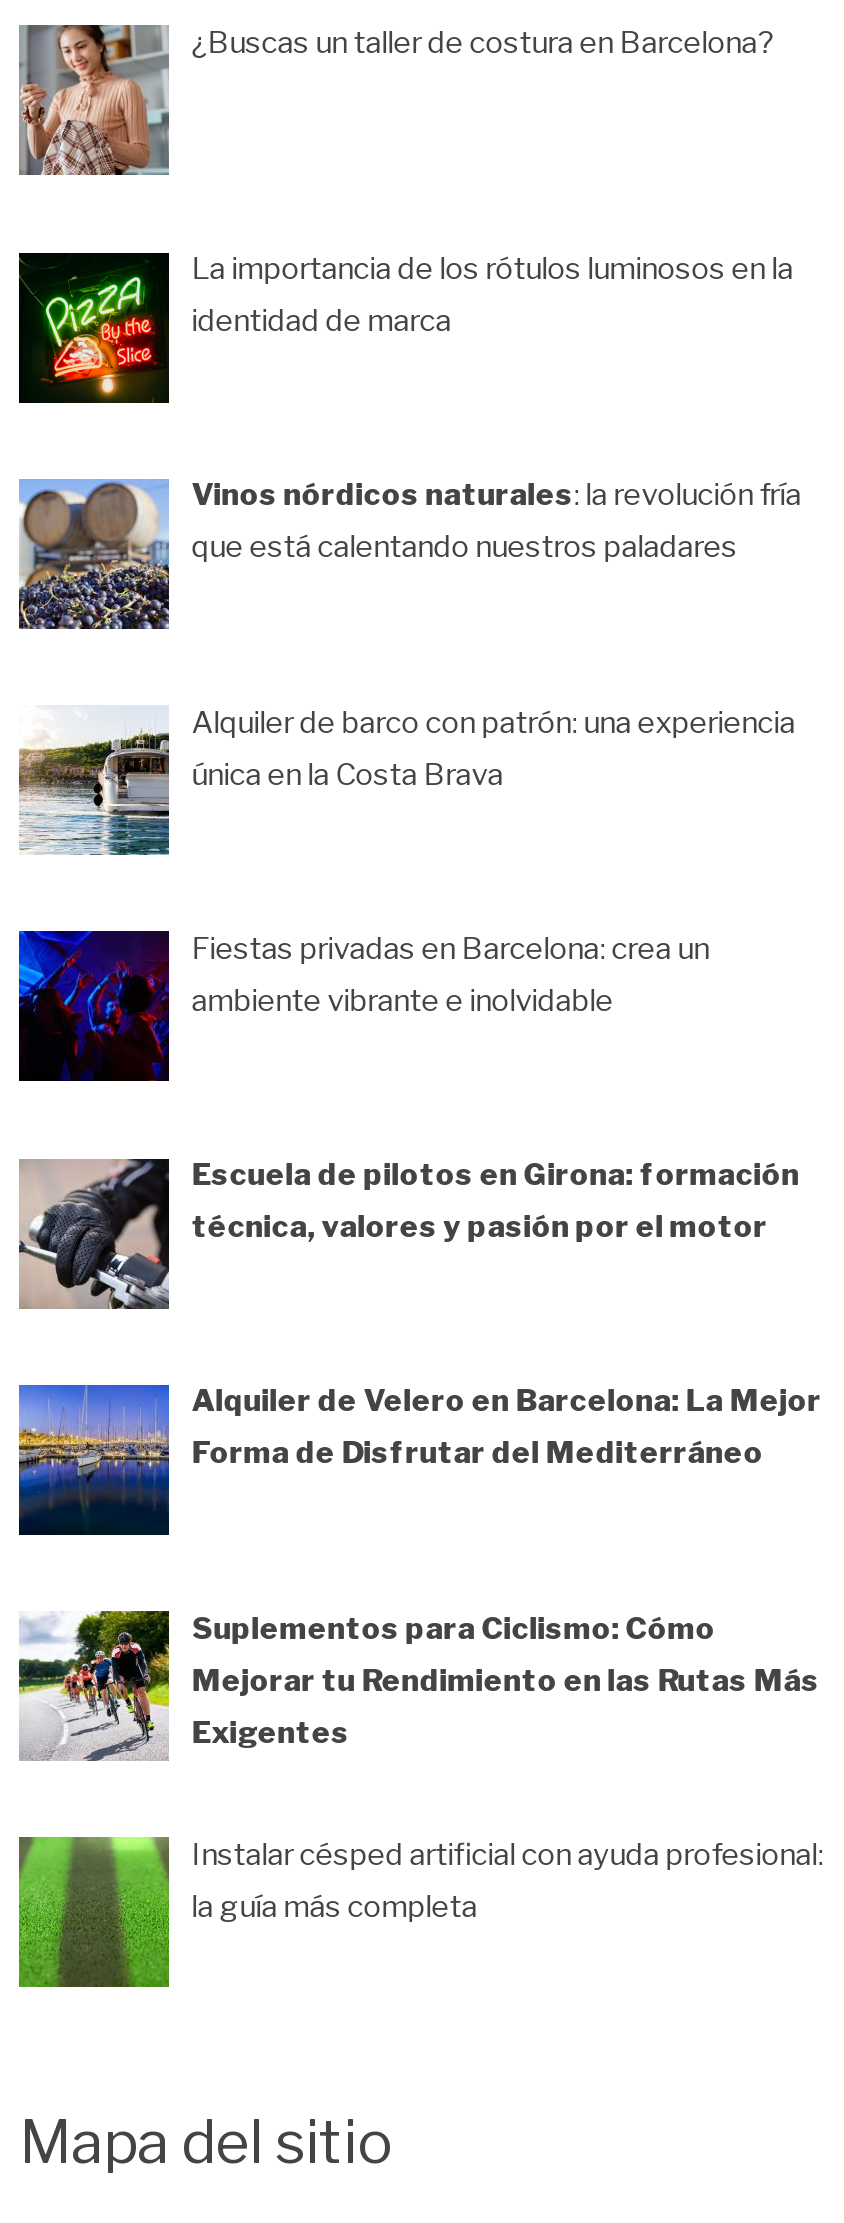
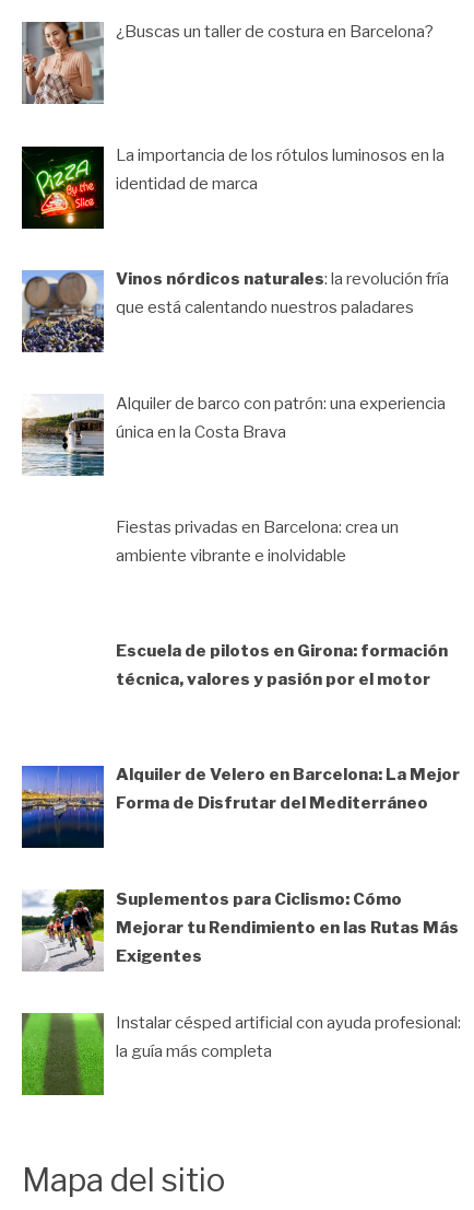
- [image]

- [image]
